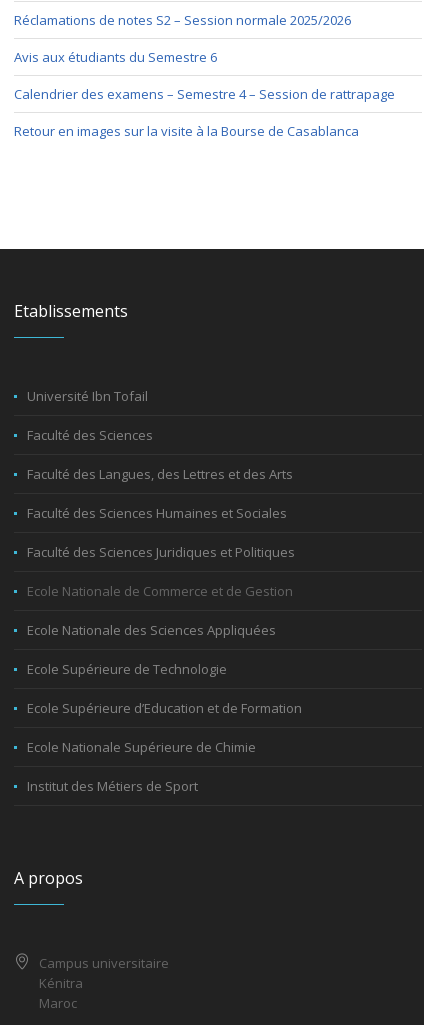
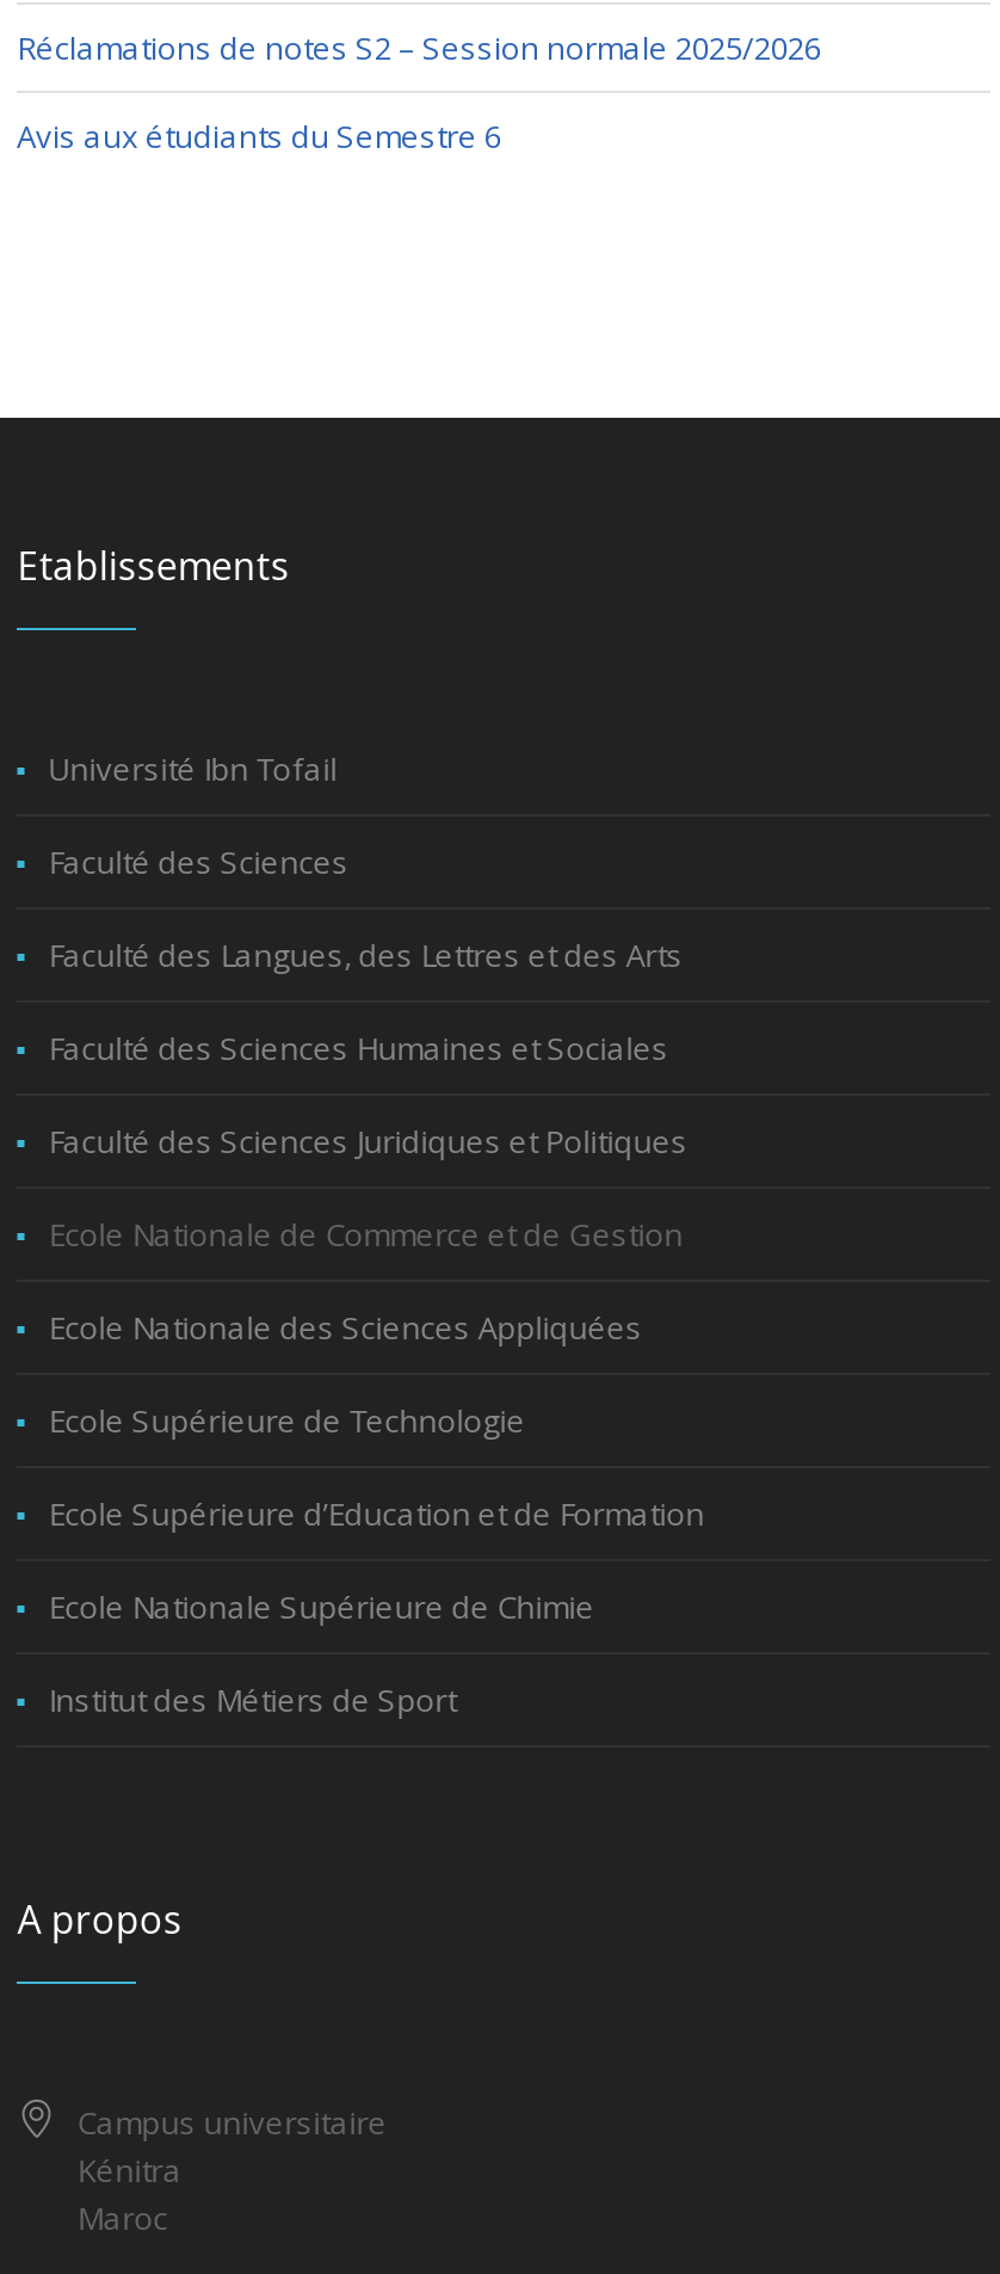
- Calendrier des examens – Semestre 4 – Session de rattrapage
- Retour en images sur la visite à la Bourse de Casablanca
